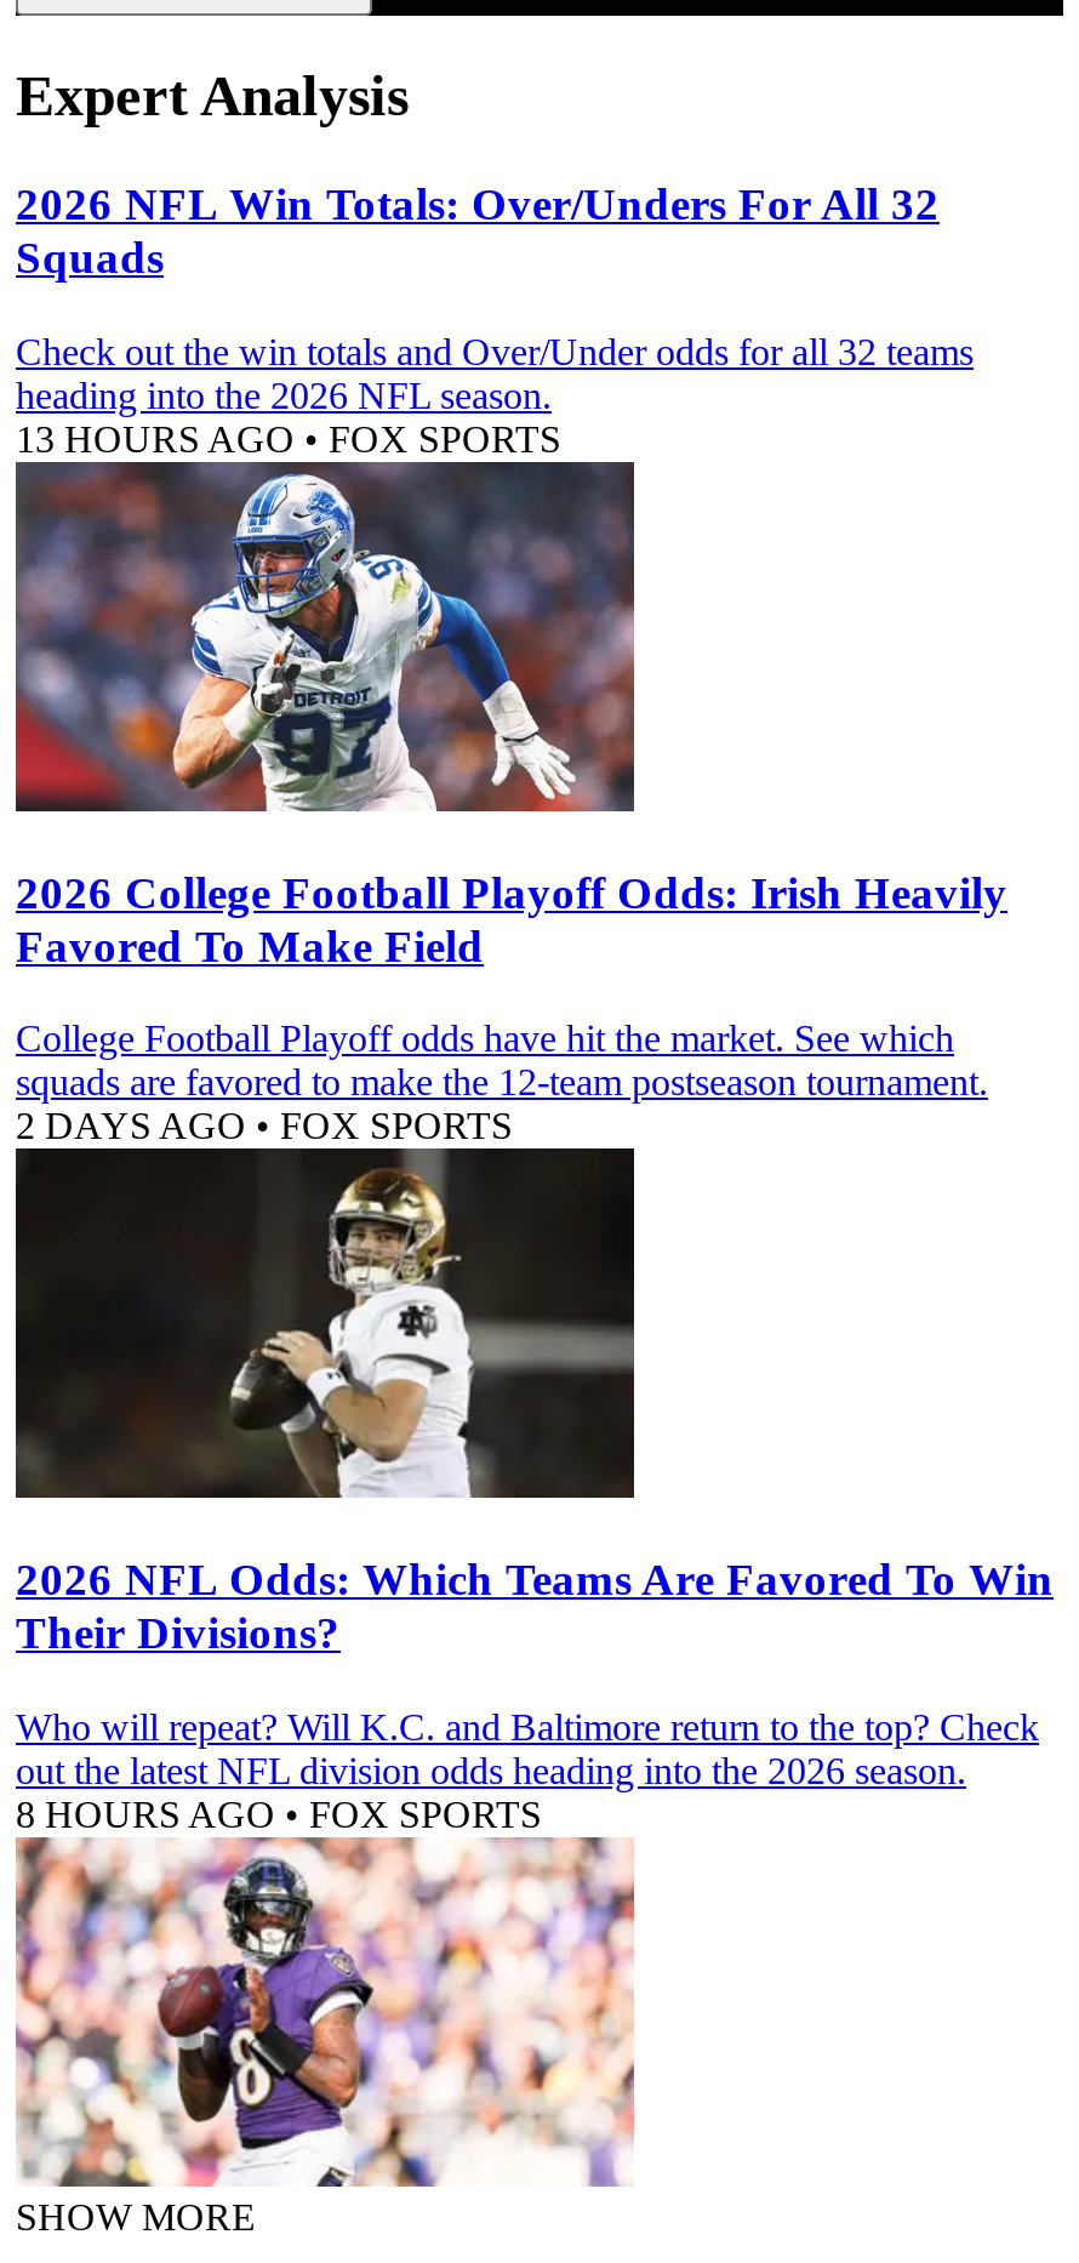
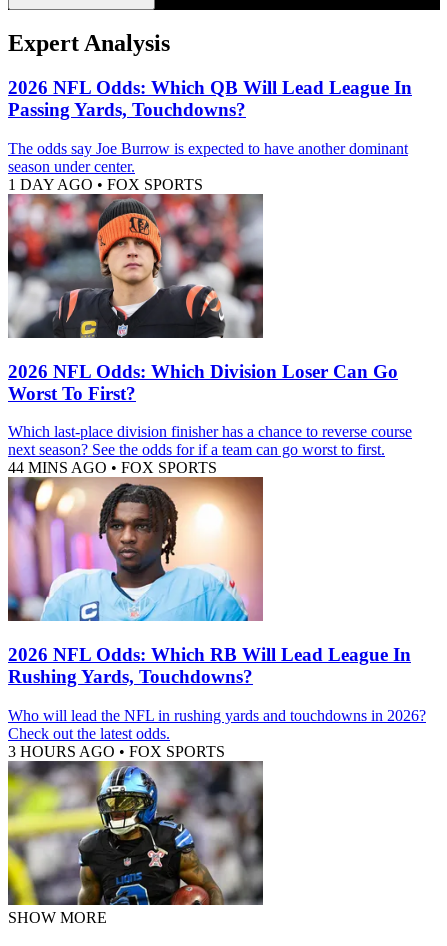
- 2026 NFL Win Totals: Over/Unders For All 32
- Squads
+ 2026 NFL Odds: Which QB Will Lead League In
+ Passing Yards, Touchdowns?

- Check out the win totals and Over/Under odds for all 32 teams
- heading into the 2026 NFL season.
- 13 HOURS AGO • FOX SPORTS
+ The odds say Joe Burrow is expected to have another dominant
+ season under center.
+ 1 DAY AGO • FOX SPORTS

- [image]
- 2026 College Football Playoff Odds: Irish Heavily
- Favored To Make Field
+ [image]
+ 2026 NFL Odds: Which Division Loser Can Go
+ Worst To First?

- [image]
- College Football Playoff odds have hit the market. See which
- squads are favored to make the 12-team postseason tournament.
- 2 DAYS AGO • FOX SPORTS
+ [image]
+ Which last-place division finisher has a chance to reverse course
+ next season? See the odds for if a team can go worst to first.
+ 44 MINS AGO • FOX SPORTS

- 2026 NFL Odds: Which Teams Are Favored To Win
- Their Divisions?
+ 2026 NFL Odds: Which RB Will Lead League In
+ Rushing Yards, Touchdowns?

- Who will repeat? Will K.C. and Baltimore return to the top? Check
- out the latest NFL division odds heading into the 2026 season.
- 8 HOURS AGO • FOX SPORTS
+ Who will lead the NFL in rushing yards and touchdowns in 2026?
+ Check out the latest odds.
+ 3 HOURS AGO • FOX SPORTS

- [image]
+ [image]
